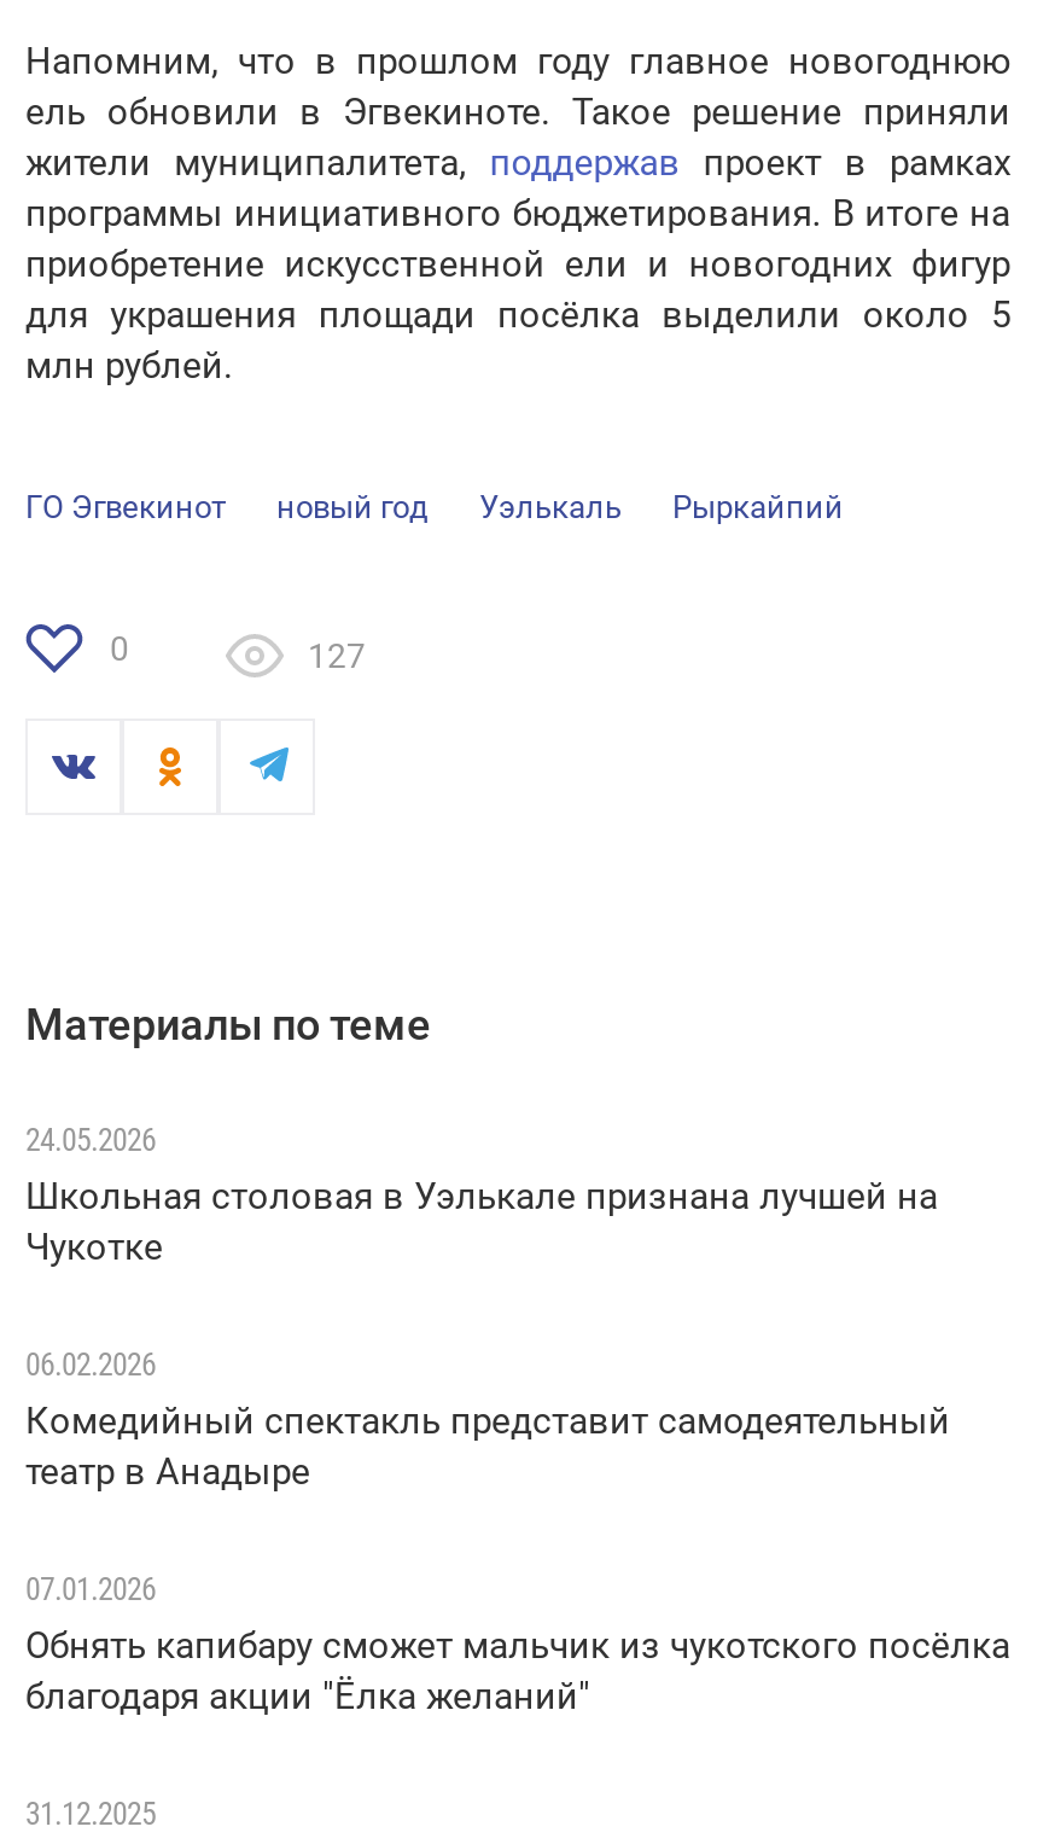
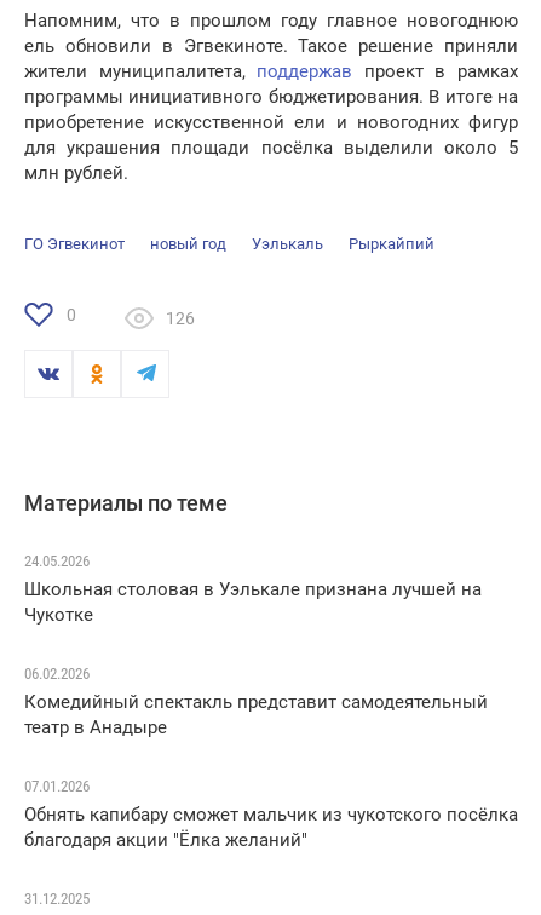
- 127
+ 126
